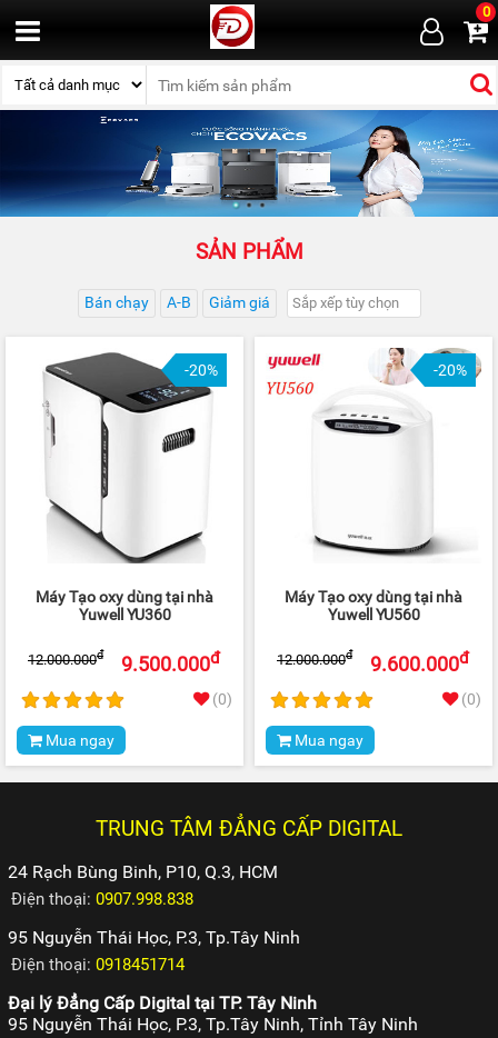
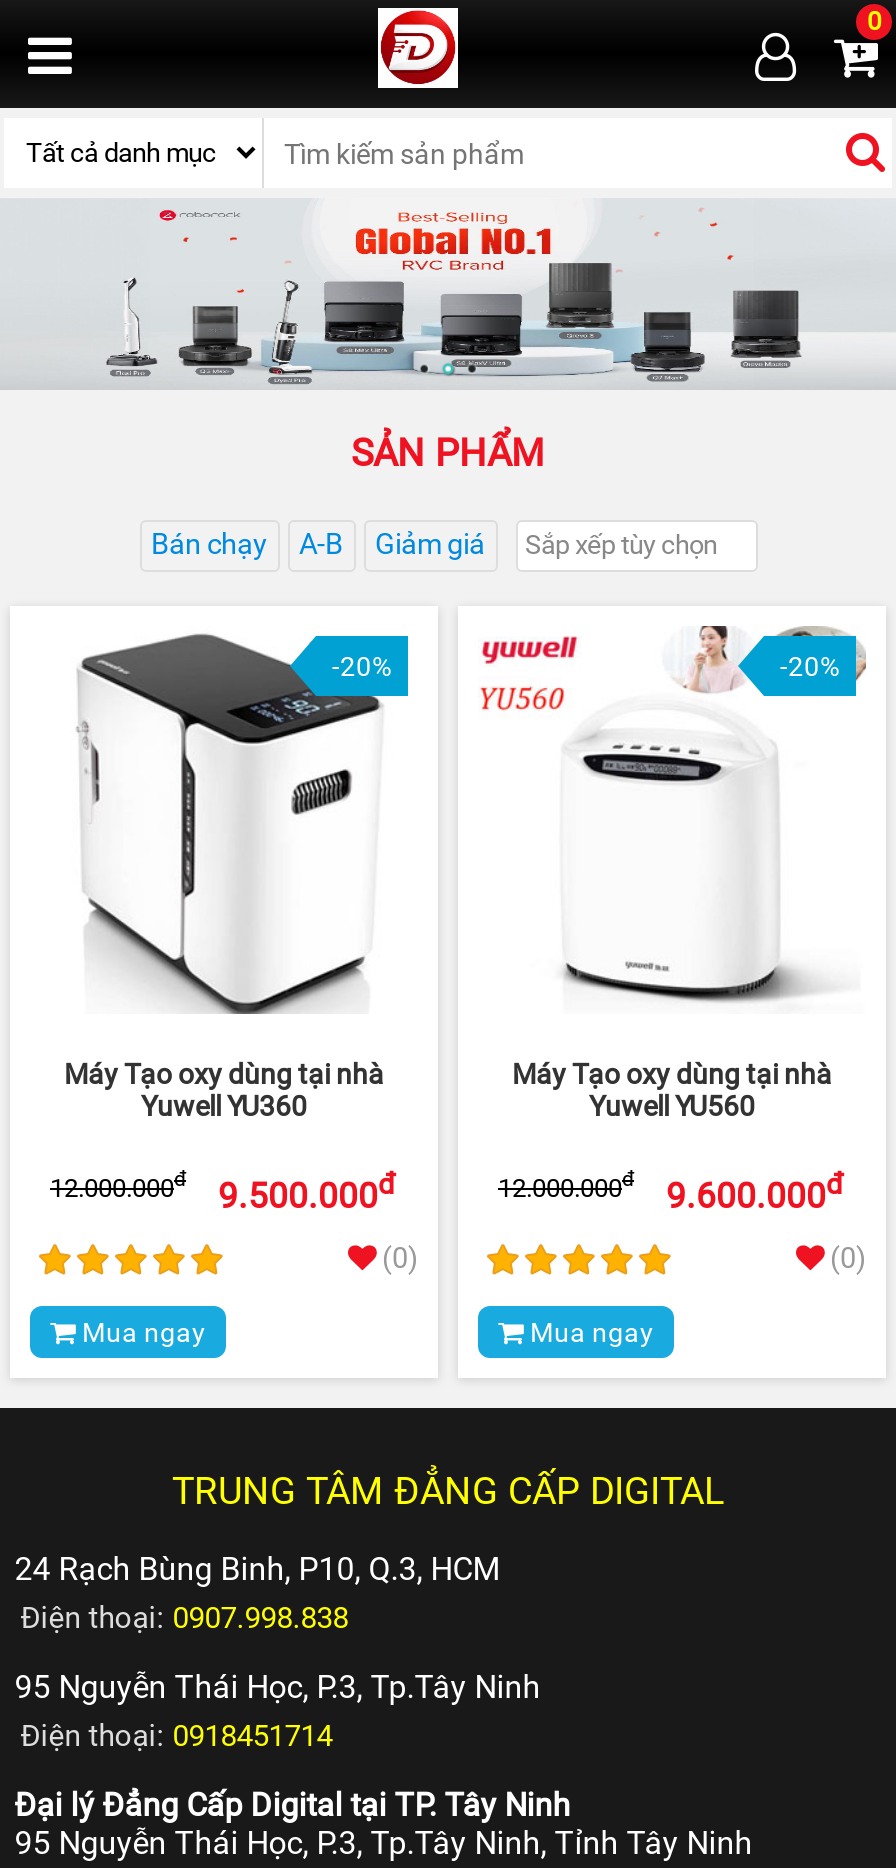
- [image]
+ [image]
